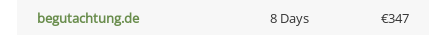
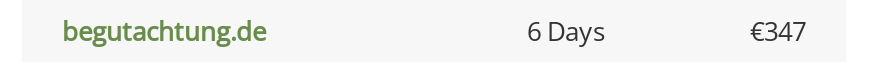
- 8 Days
+ 6 Days
